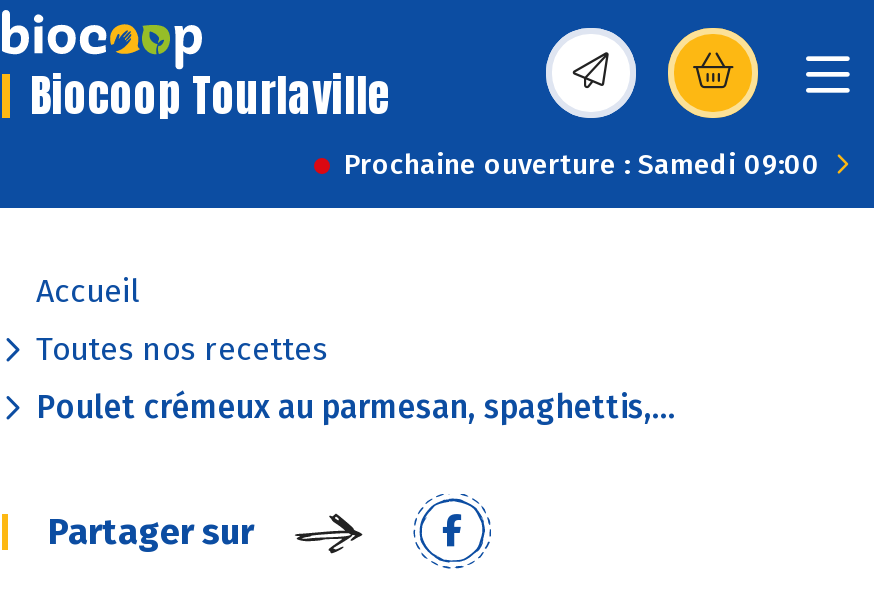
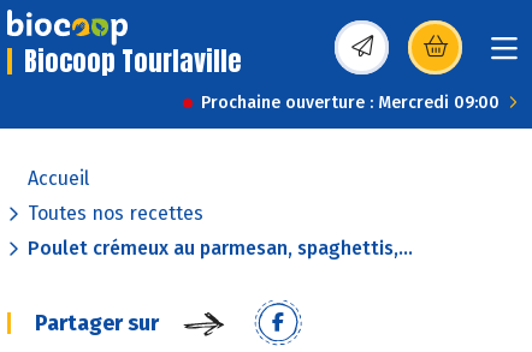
- Prochaine ouverture : Samedi 09:00
+ Prochaine ouverture : Mercredi 09:00
